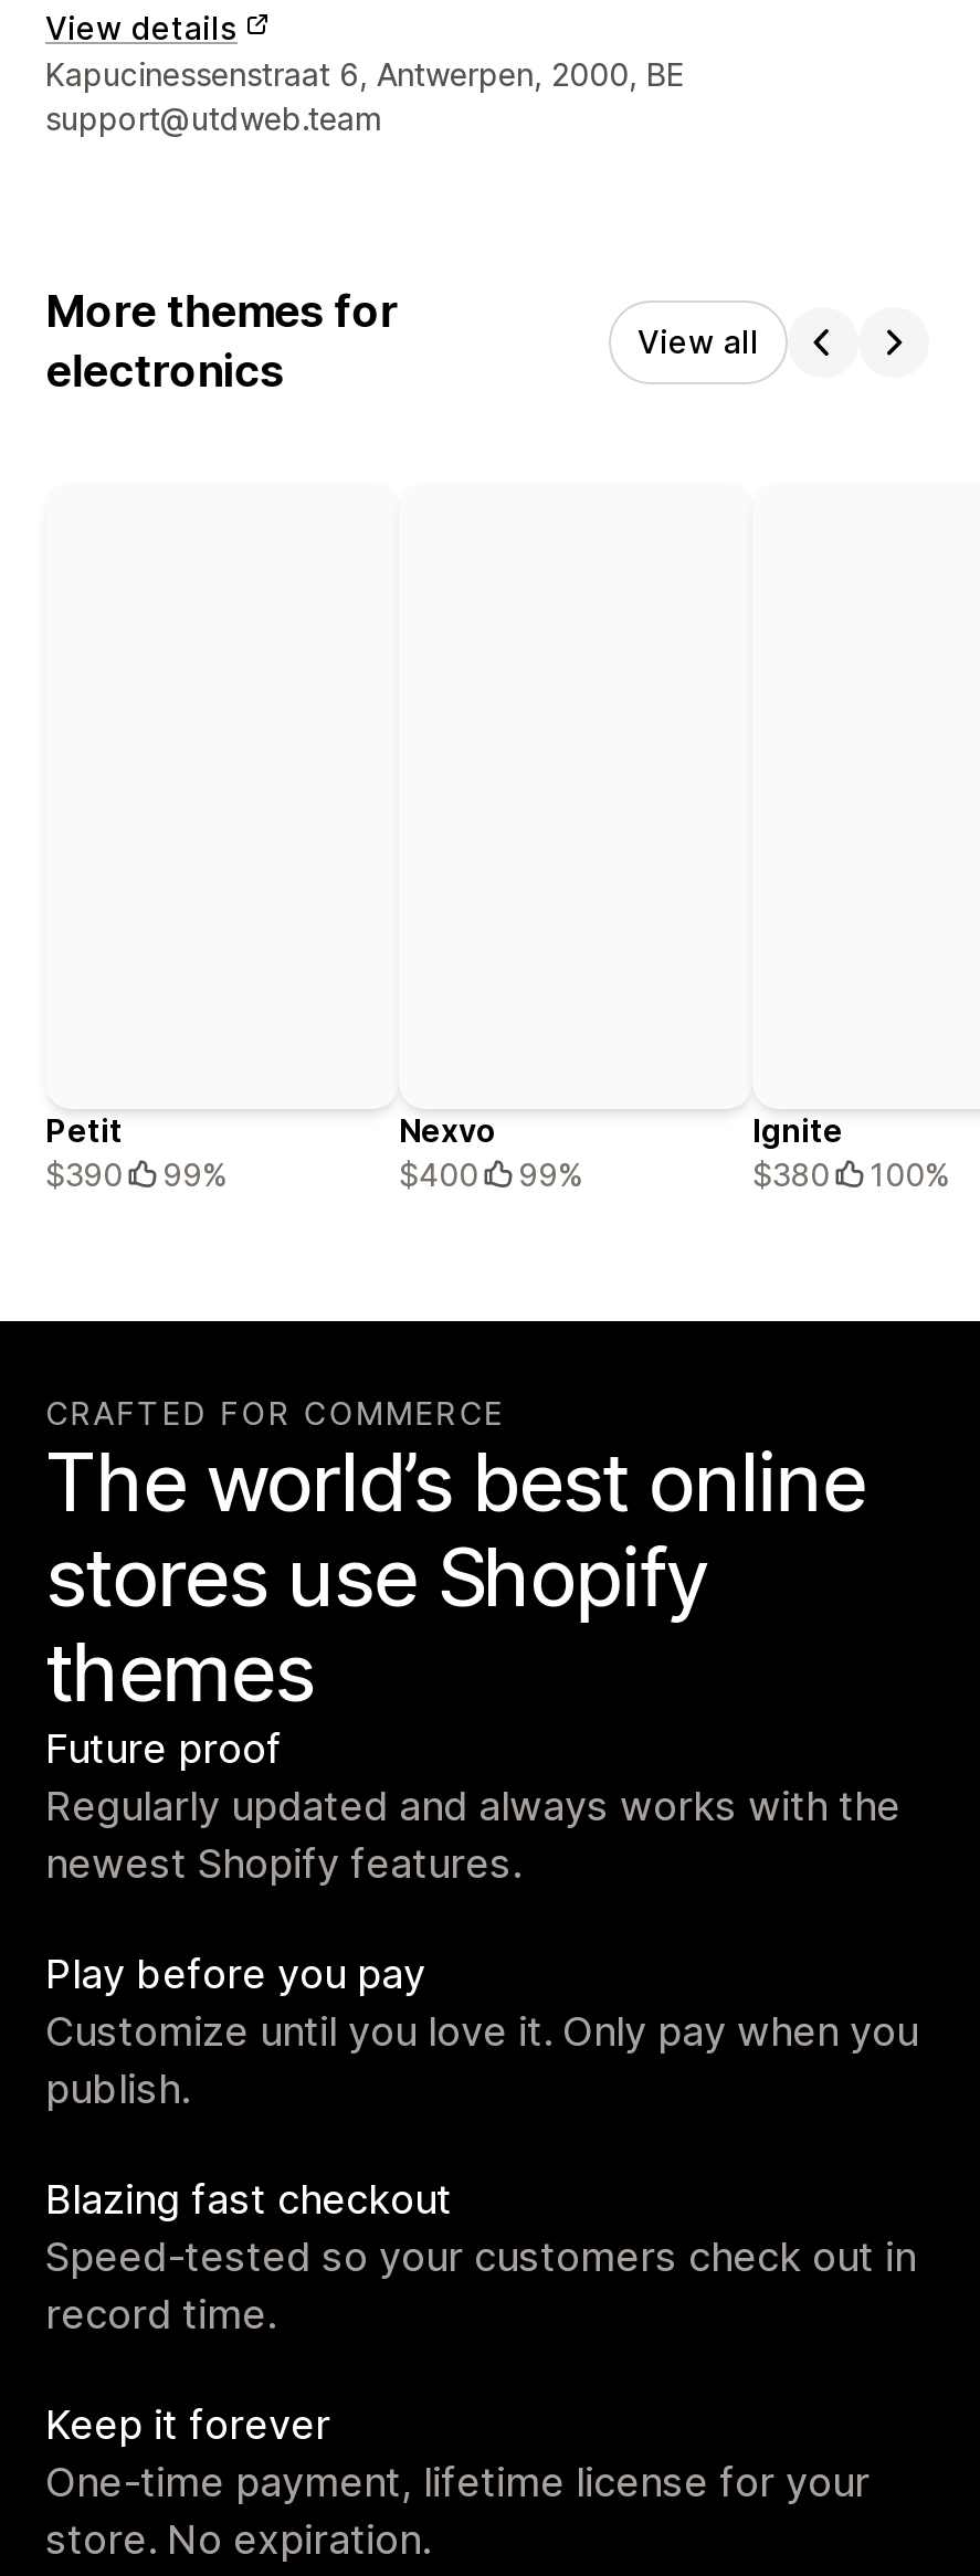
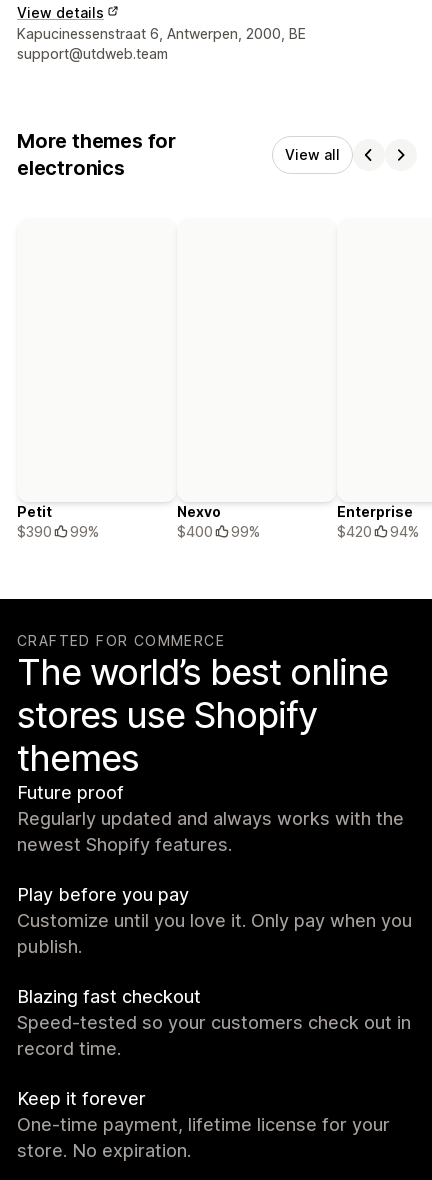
- Ignite
- $380
- 100%
+ Enterprise
+ $420
+ 94%
